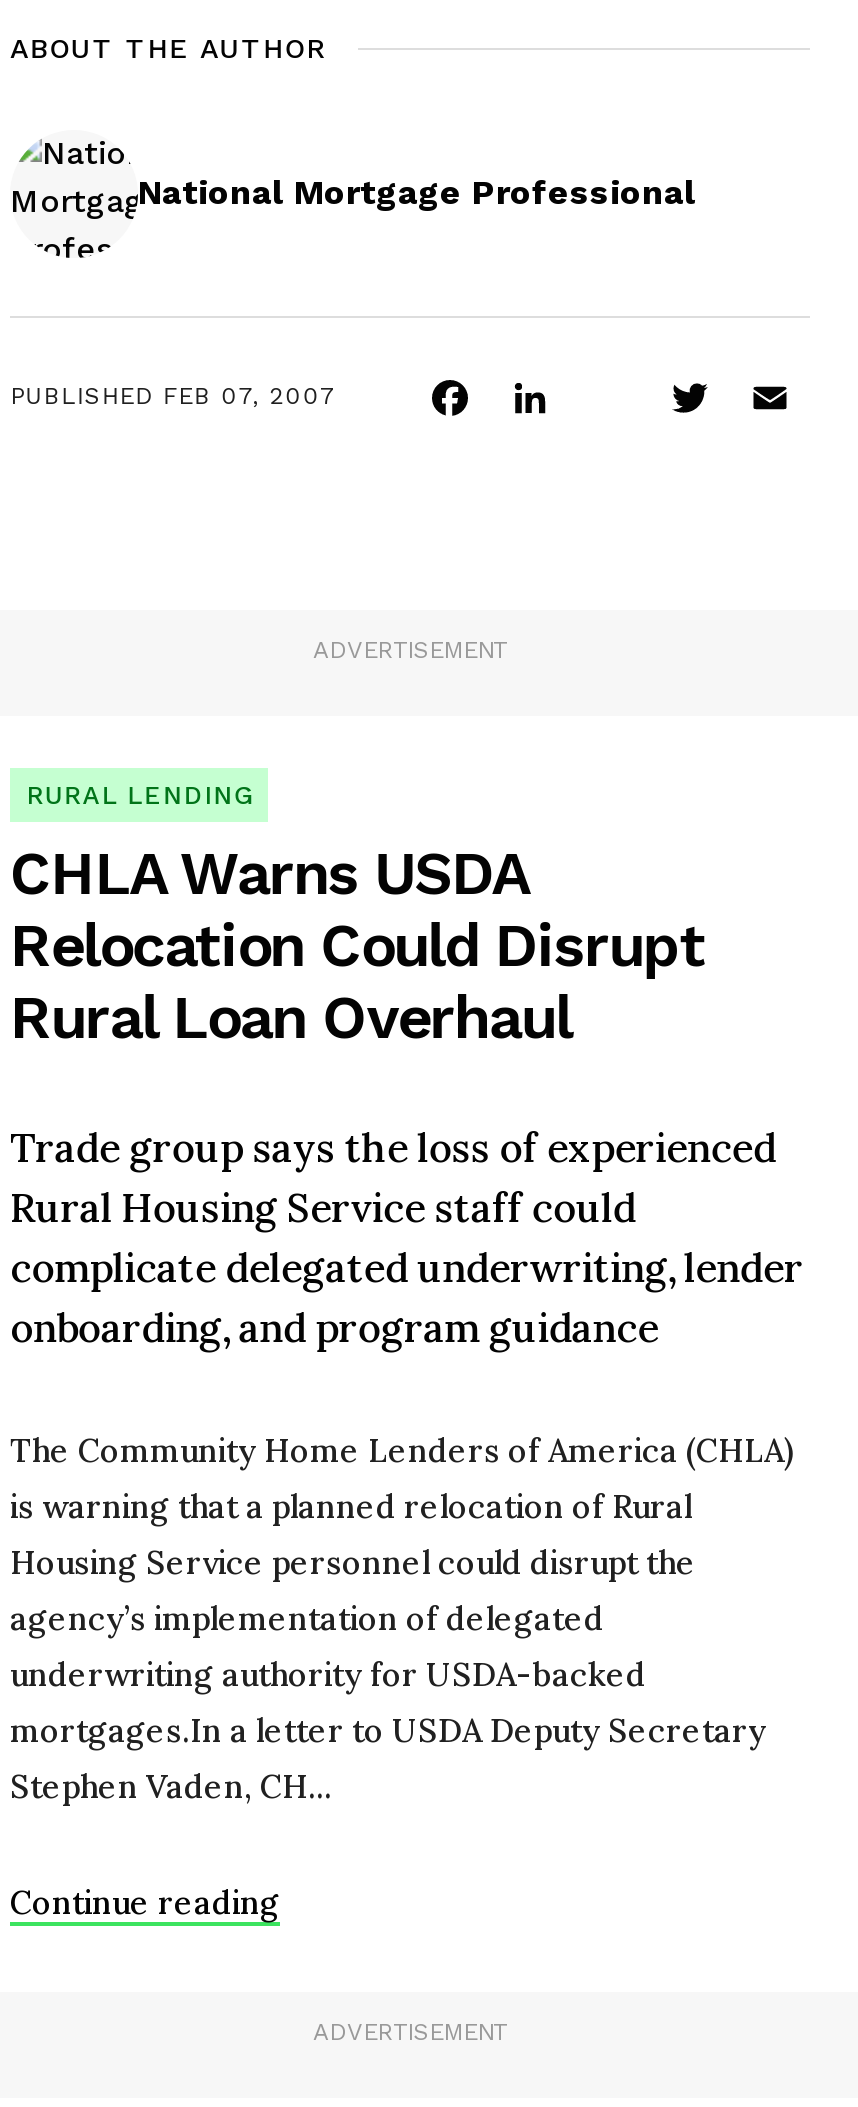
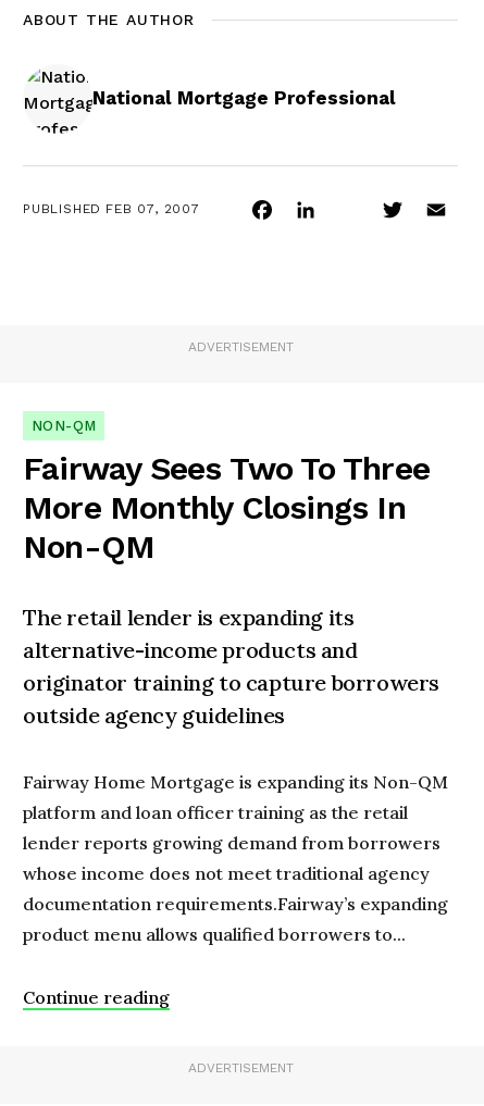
- RURAL LENDING
- CHLA Warns USDA
- Relocation Could Disrupt
- Rural Loan Overhaul
+ NON-QM
+ Fairway Sees Two To Three
+ More Monthly Closings In
+ Non-QM

- Trade group says the loss of experienced
- Rural Housing Service staff could
- complicate delegated underwriting, lender
- onboarding, and program guidance
+ The retail lender is expanding its
+ alternative-income products and
+ originator training to capture borrowers
+ outside agency guidelines

- The Community Home Lenders of America (CHLA)
- is warning that a planned relocation of Rural
- Housing Service personnel could disrupt the
- agency’s implementation of delegated
- underwriting authority for USDA-backed
- mortgages.In a letter to USDA Deputy Secretary
- Stephen Vaden, CH...
+ Fairway Home Mortgage is expanding its Non-QM
+ platform and loan officer training as the retail
+ lender reports growing demand from borrowers
+ whose income does not meet traditional agency
+ documentation requirements.Fairway’s expanding
+ product menu allows qualified borrowers to...
